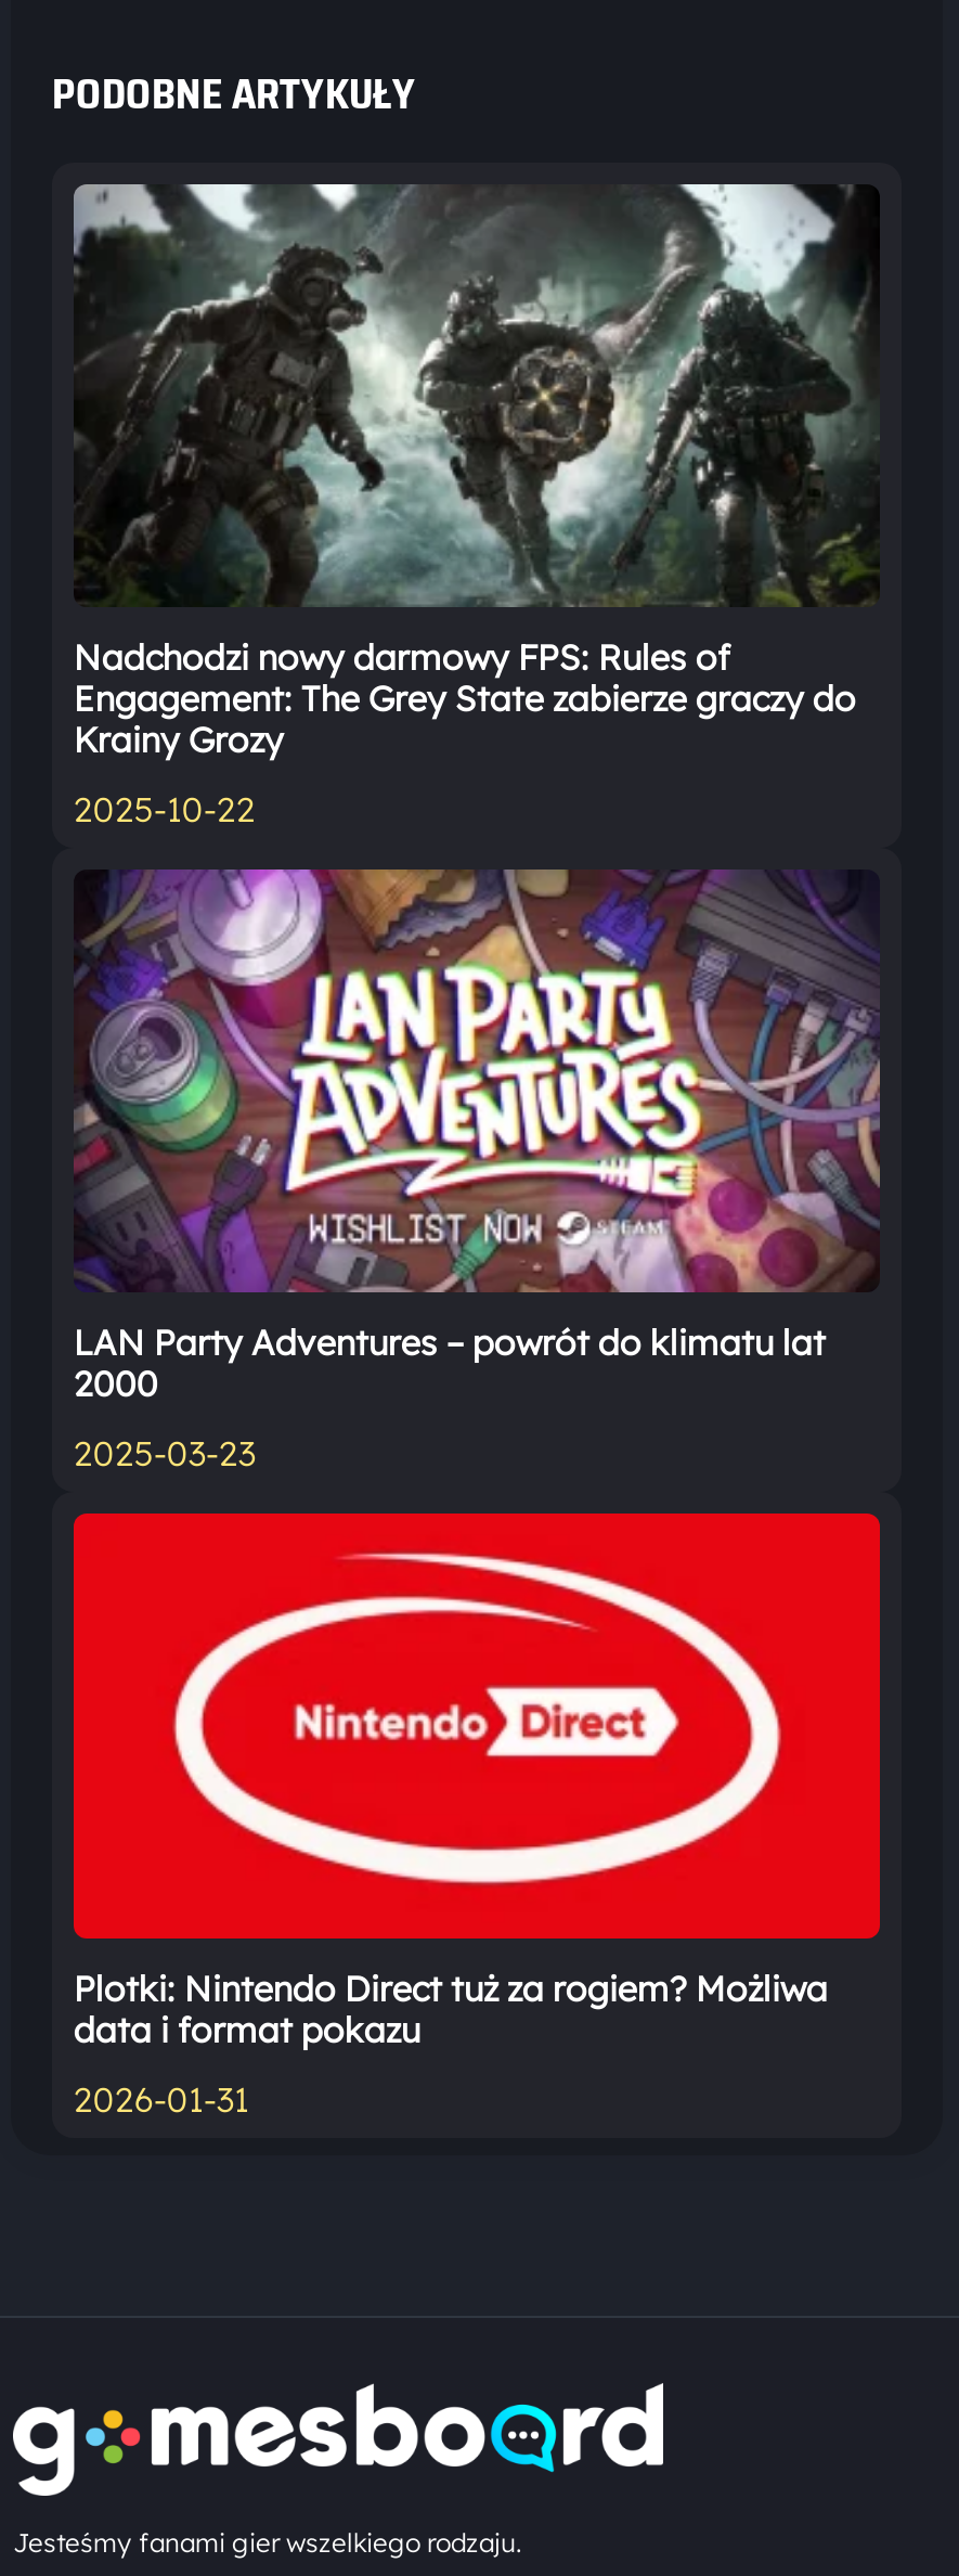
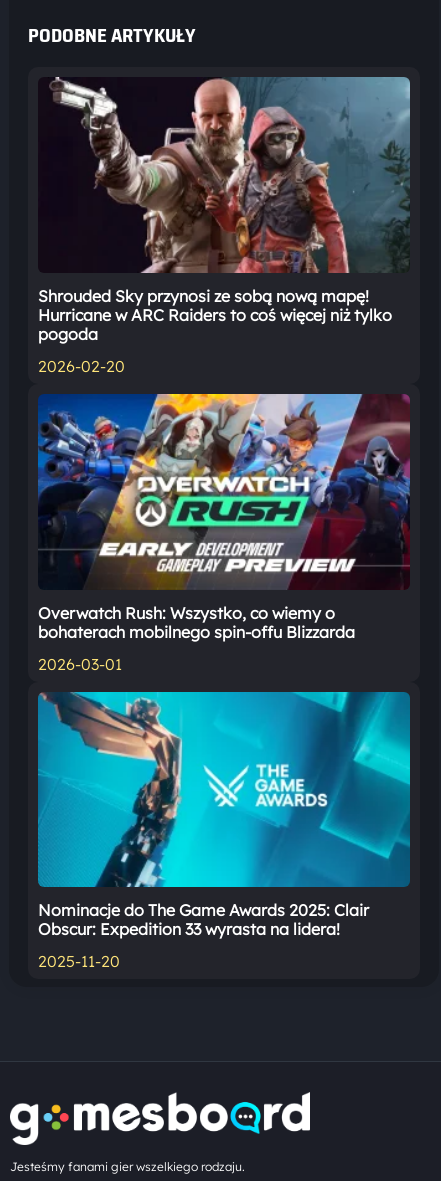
- [image]
- Nadchodzi nowy darmowy FPS: Rules of
- Engagement: The Grey State zabierze graczy do
- Krainy Grozy
+ [image]
+ Shrouded Sky przynosi ze sobą nową mapę!
+ Hurricane w ARC Raiders to coś więcej niż tylko
+ pogoda

- 2025-10-22
+ 2026-02-20

- [image]
- LAN Party Adventures – powrót do klimatu lat
- 2000
+ [image]
+ Overwatch Rush: Wszystko, co wiemy o
+ bohaterach mobilnego spin-offu Blizzarda

- 2025-03-23
+ 2026-03-01

- [image]
- Plotki: Nintendo Direct tuż za rogiem? Możliwa
- data i format pokazu
+ [image]
+ Nominacje do The Game Awards 2025: Clair
+ Obscur: Expedition 33 wyrasta na lidera!

- 2026-01-31
+ 2025-11-20
